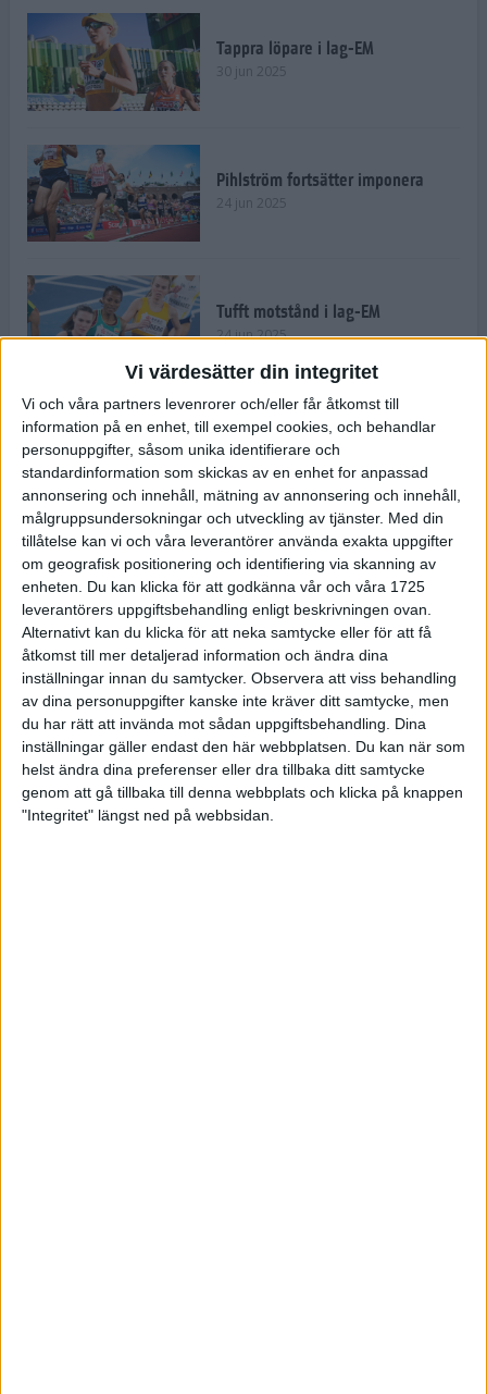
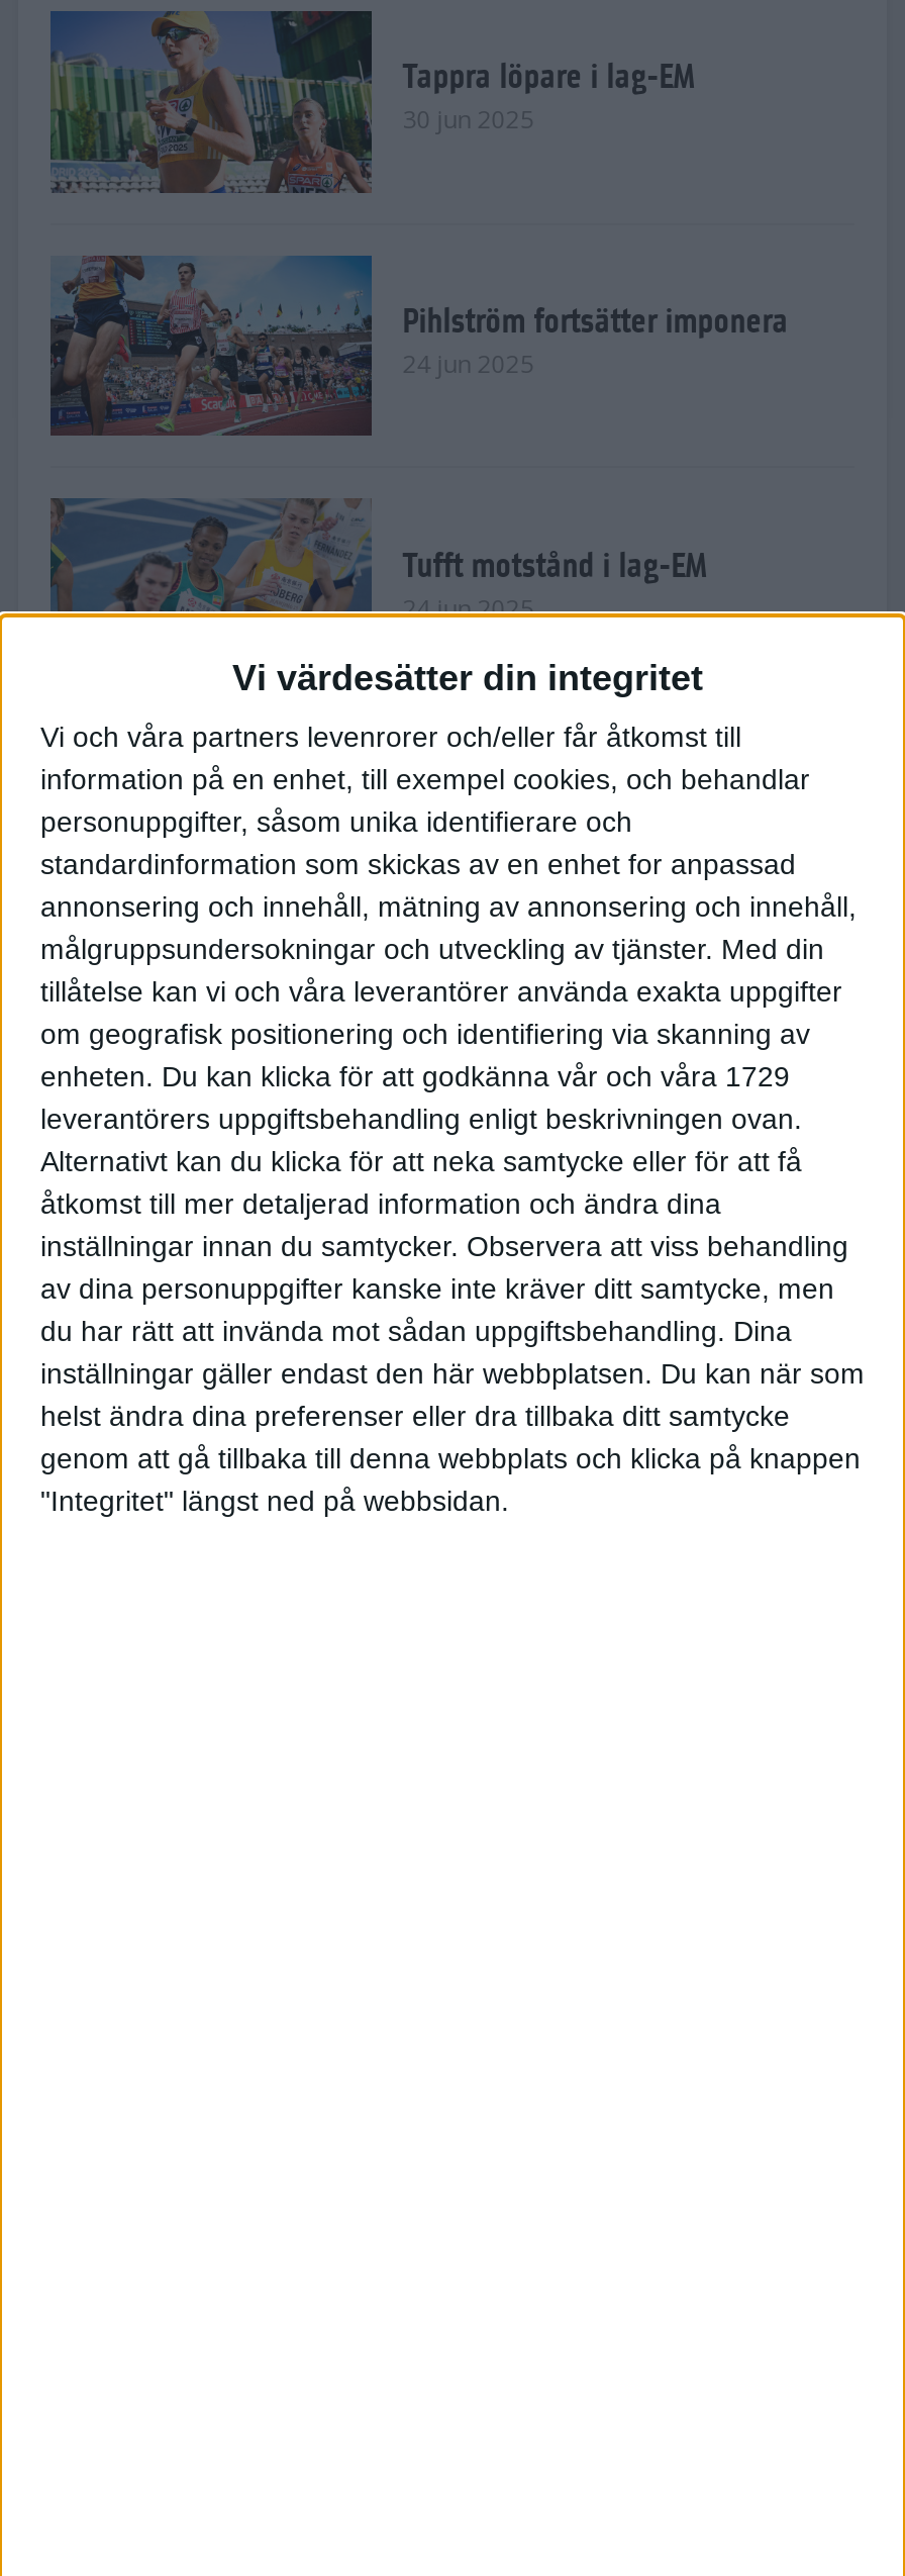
- enheten. Du kan klicka för att godkänna vår och våra 1725
+ enheten. Du kan klicka för att godkänna vår och våra 1729
